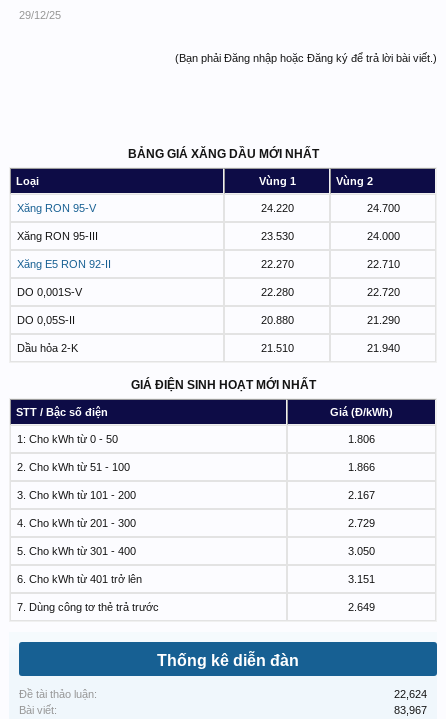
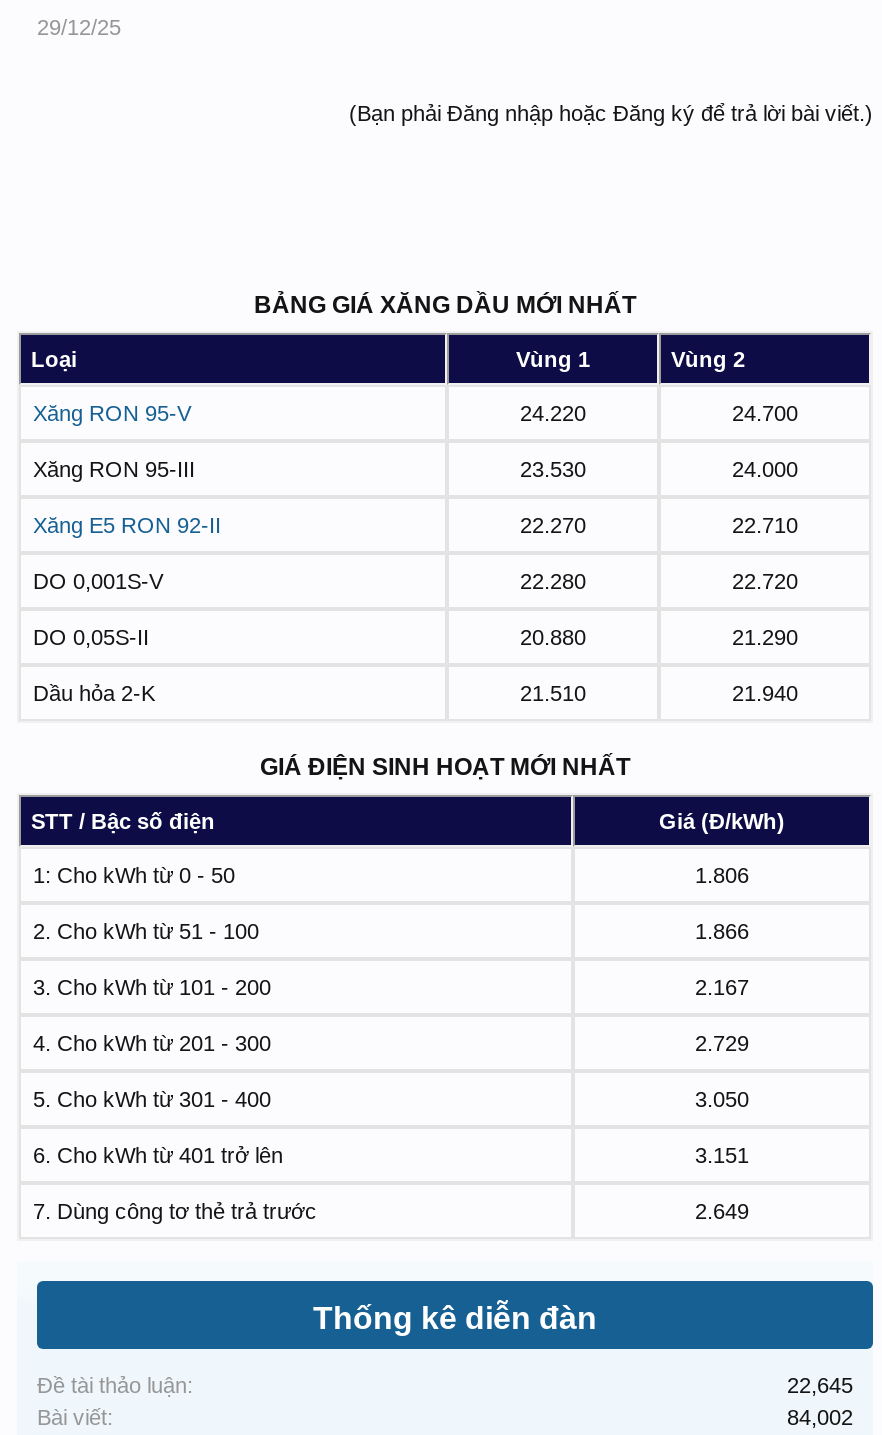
- 22,624
+ 22,645

- 83,967
+ 84,002
